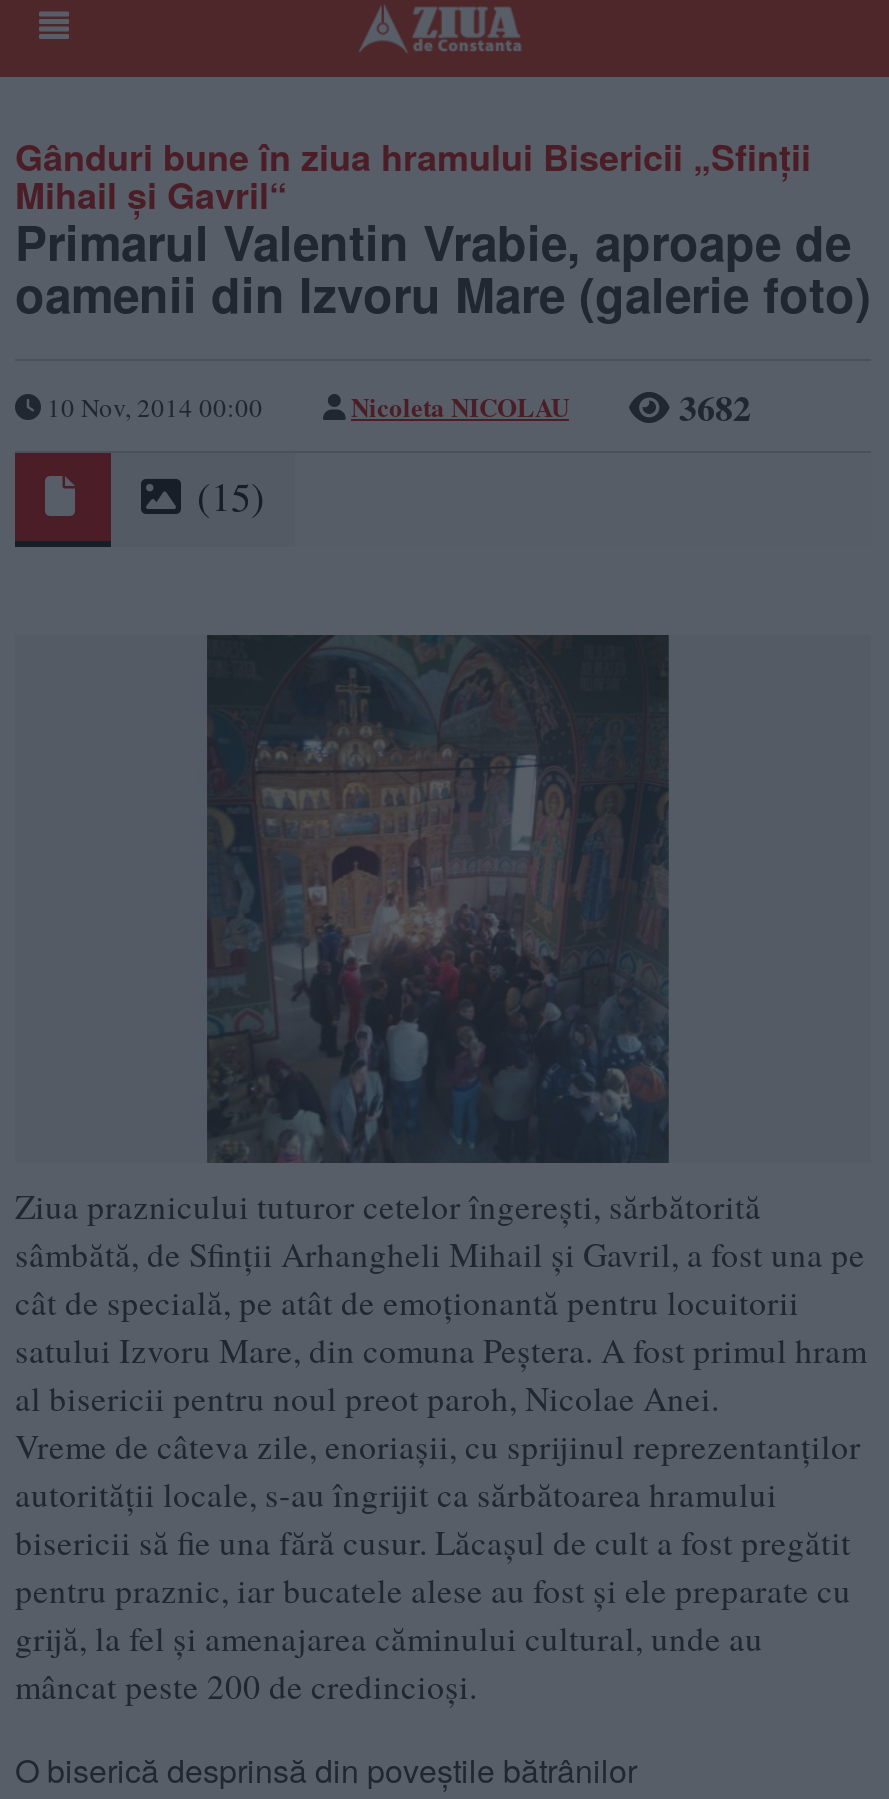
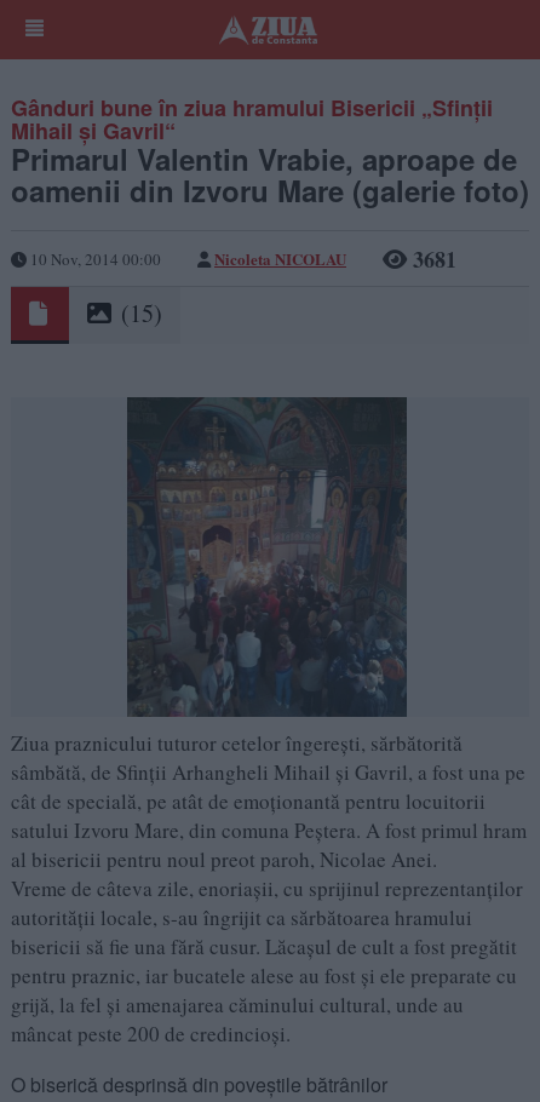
- 3682
+ 3681
